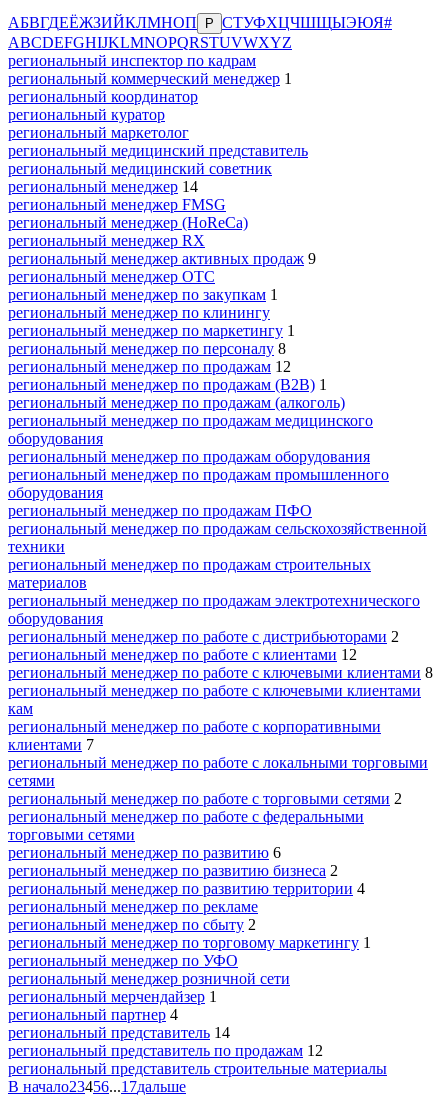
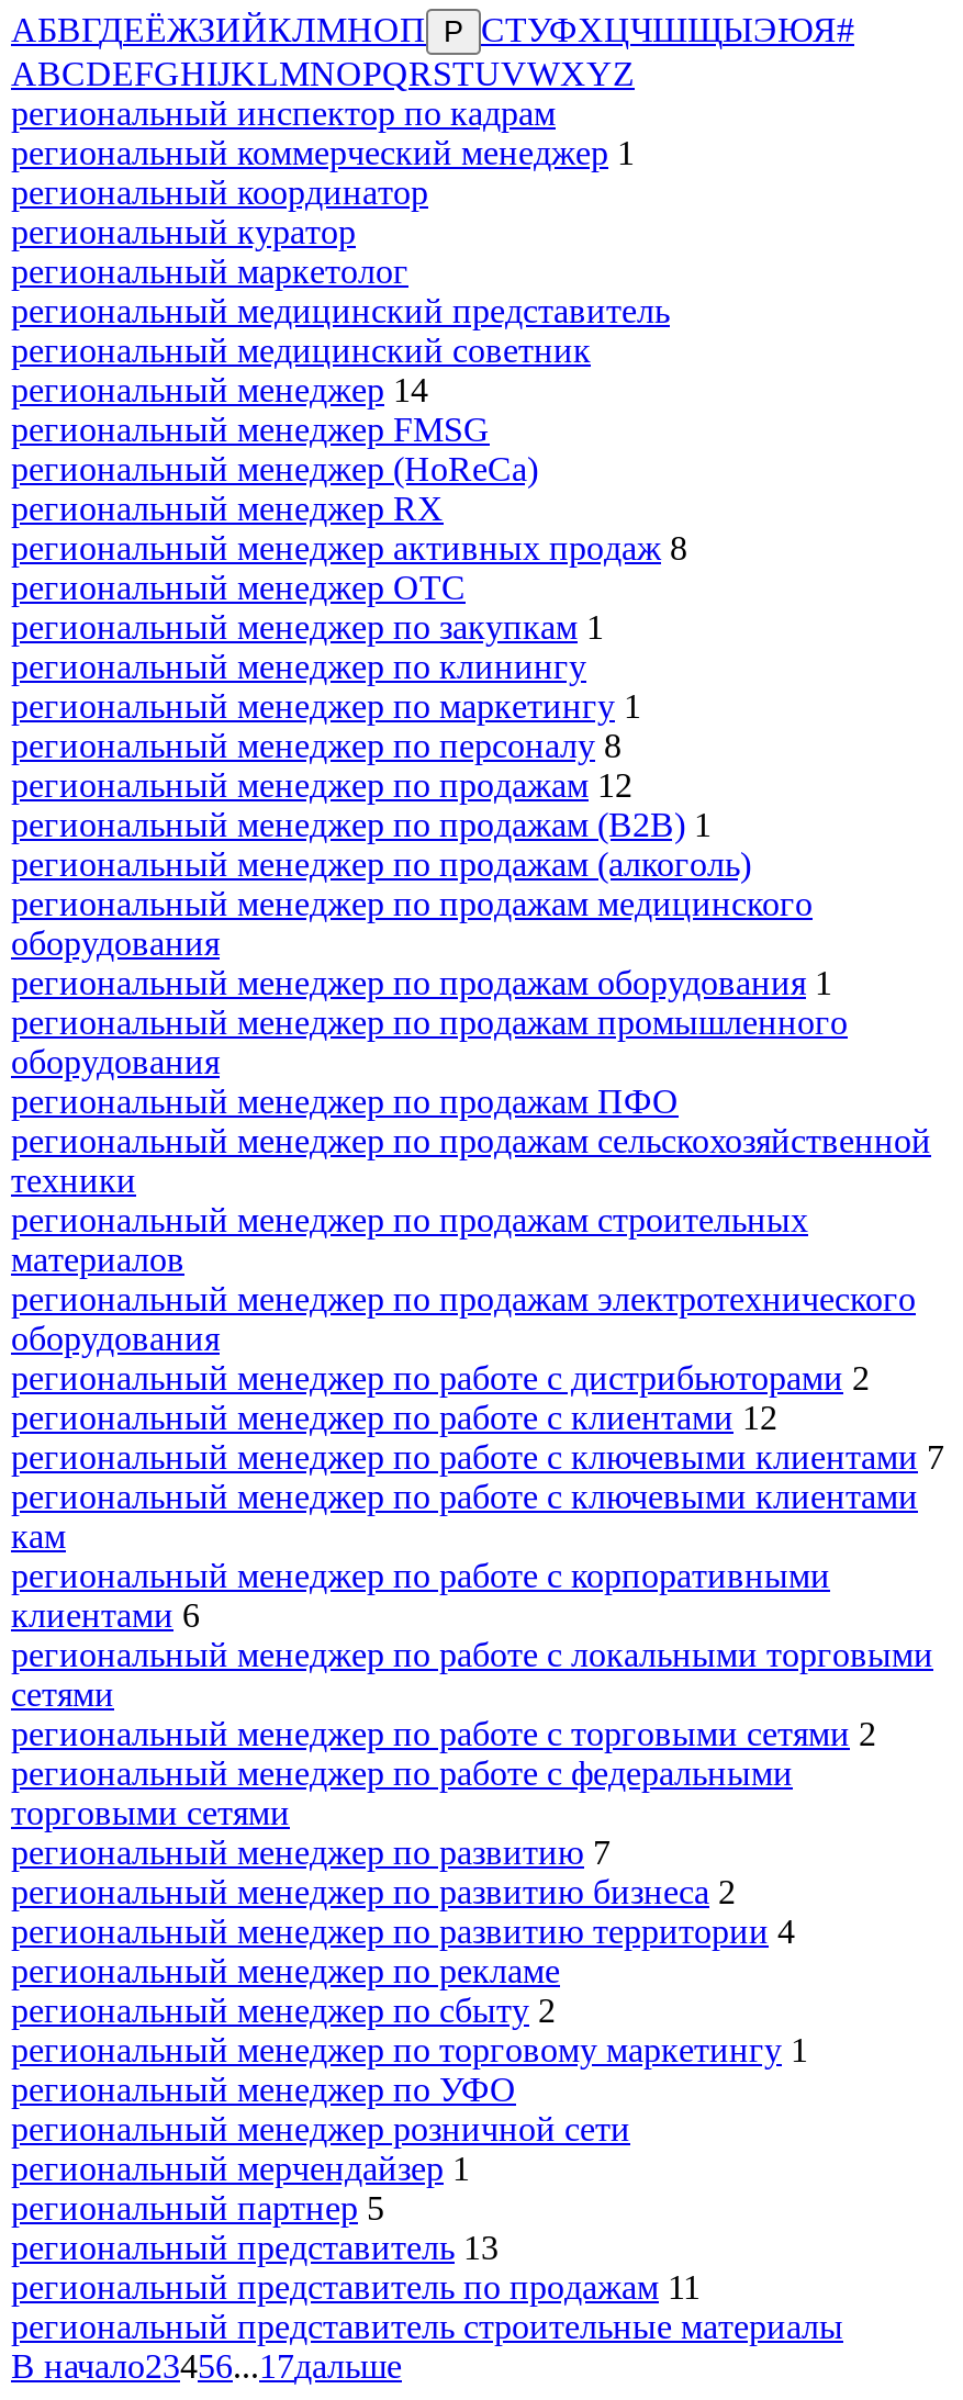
- региональный менеджер активных продаж 9
+ региональный менеджер активных продаж 8

- региональный менеджер по продажам оборудования
+ региональный менеджер по продажам оборудования 1

- региональный менеджер по работе с ключевыми клиентами 8
+ региональный менеджер по работе с ключевыми клиентами 7

- клиентами 7
+ клиентами 6

- региональный менеджер по развитию 6
+ региональный менеджер по развитию 7

- региональный партнер 4
+ региональный партнер 5

- региональный представитель 14
+ региональный представитель 13

- региональный представитель по продажам 12
+ региональный представитель по продажам 11
